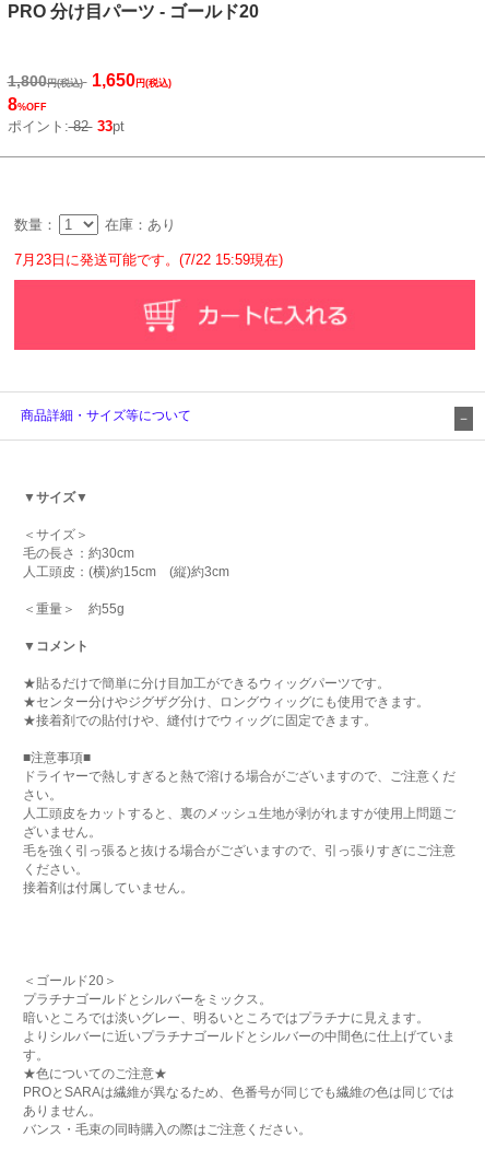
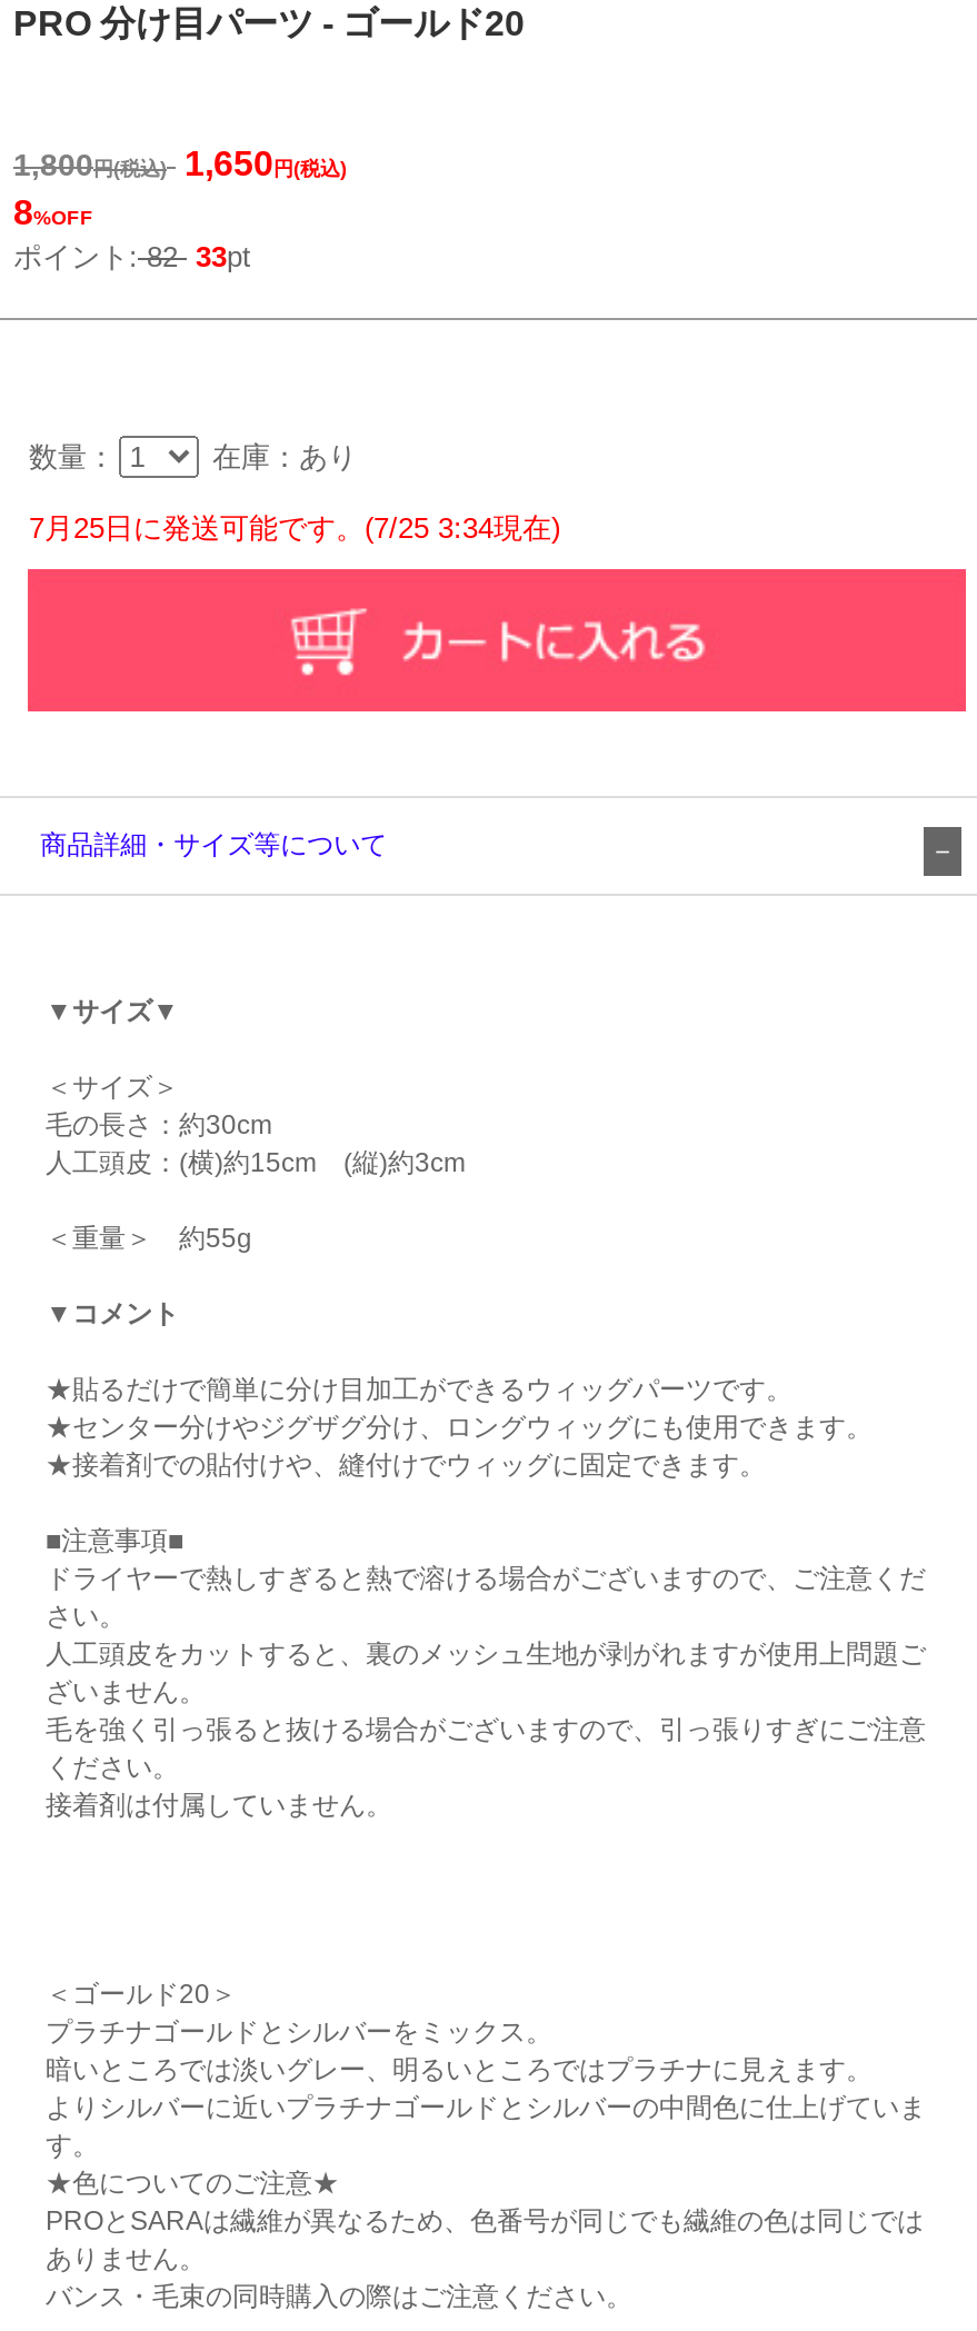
- 7月23日に発送可能です。(7/22 15:59現在)
+ 7月25日に発送可能です。(7/25 3:34現在)
